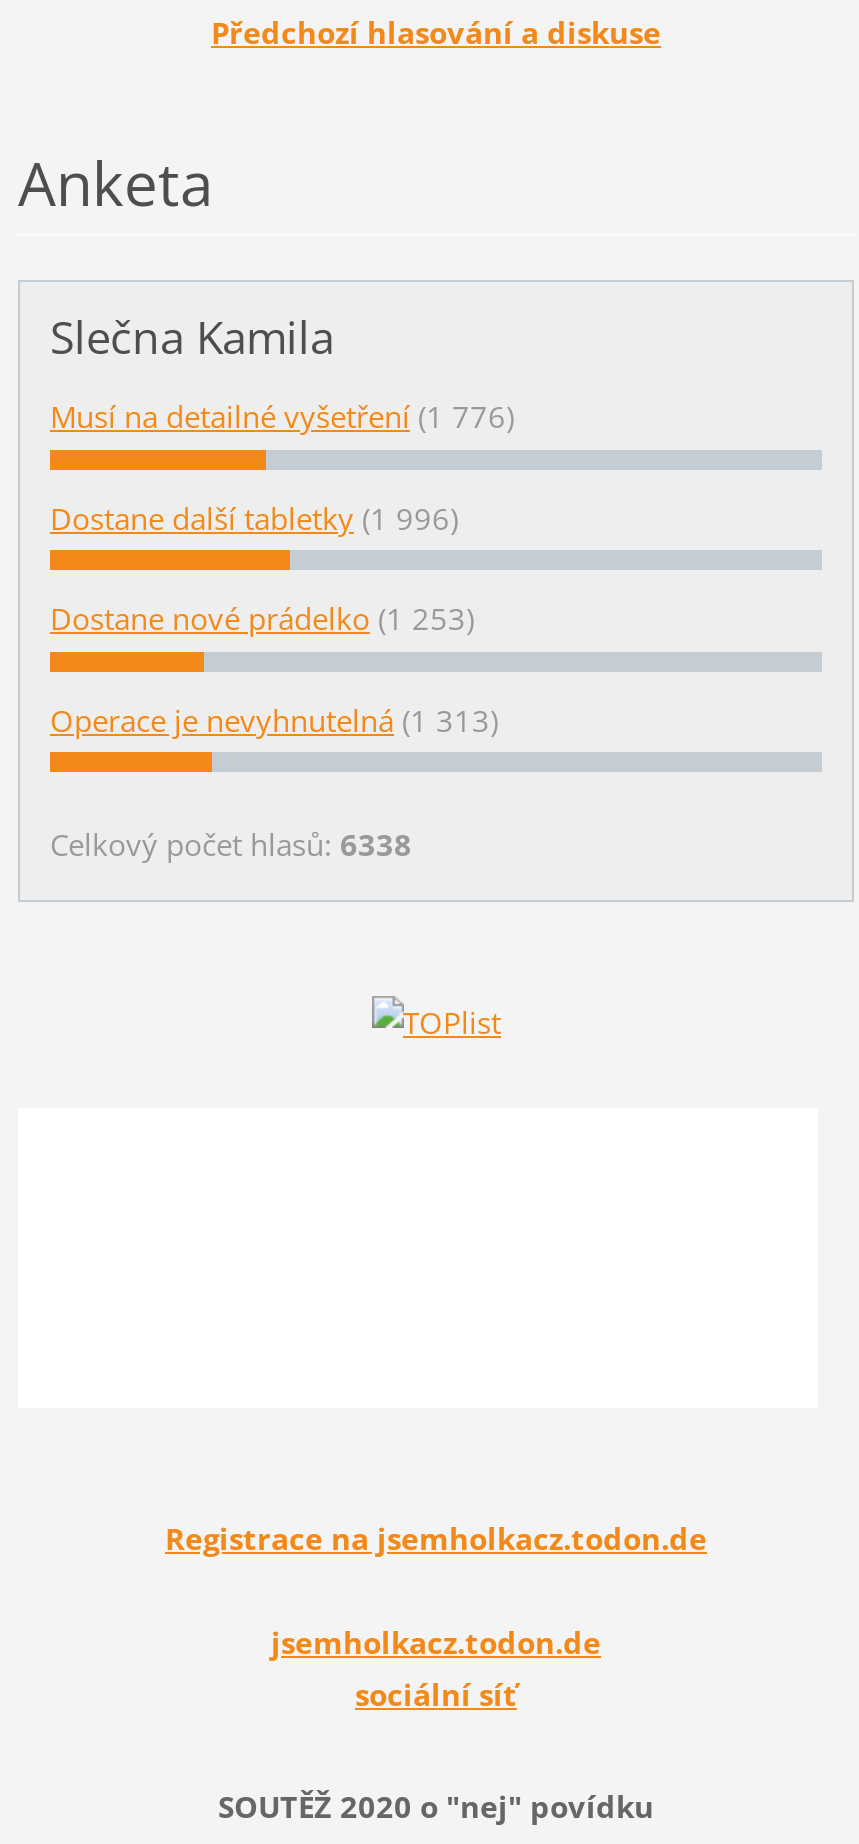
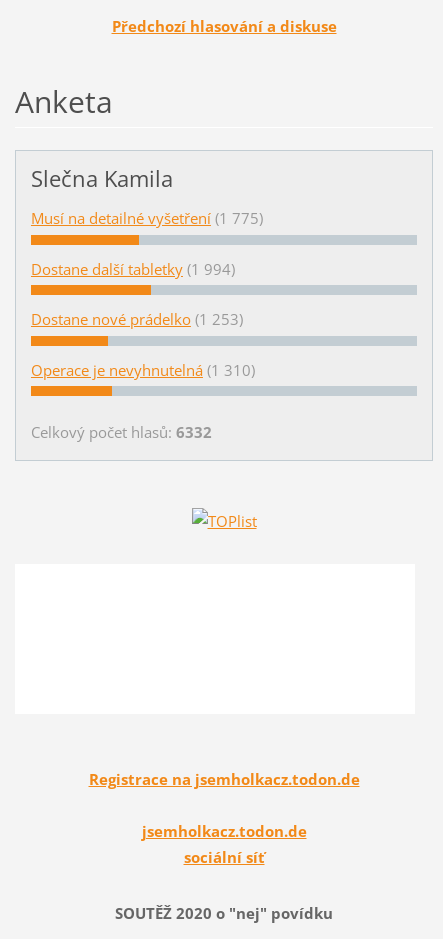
- Musí na detailné vyšetření (1 776)
+ Musí na detailné vyšetření (1 775)

- Dostane další tabletky (1 996)
+ Dostane další tabletky (1 994)

- Operace je nevyhnutelná (1 313)
+ Operace je nevyhnutelná (1 310)

- Celkový počet hlasů: 6338
+ Celkový počet hlasů: 6332
